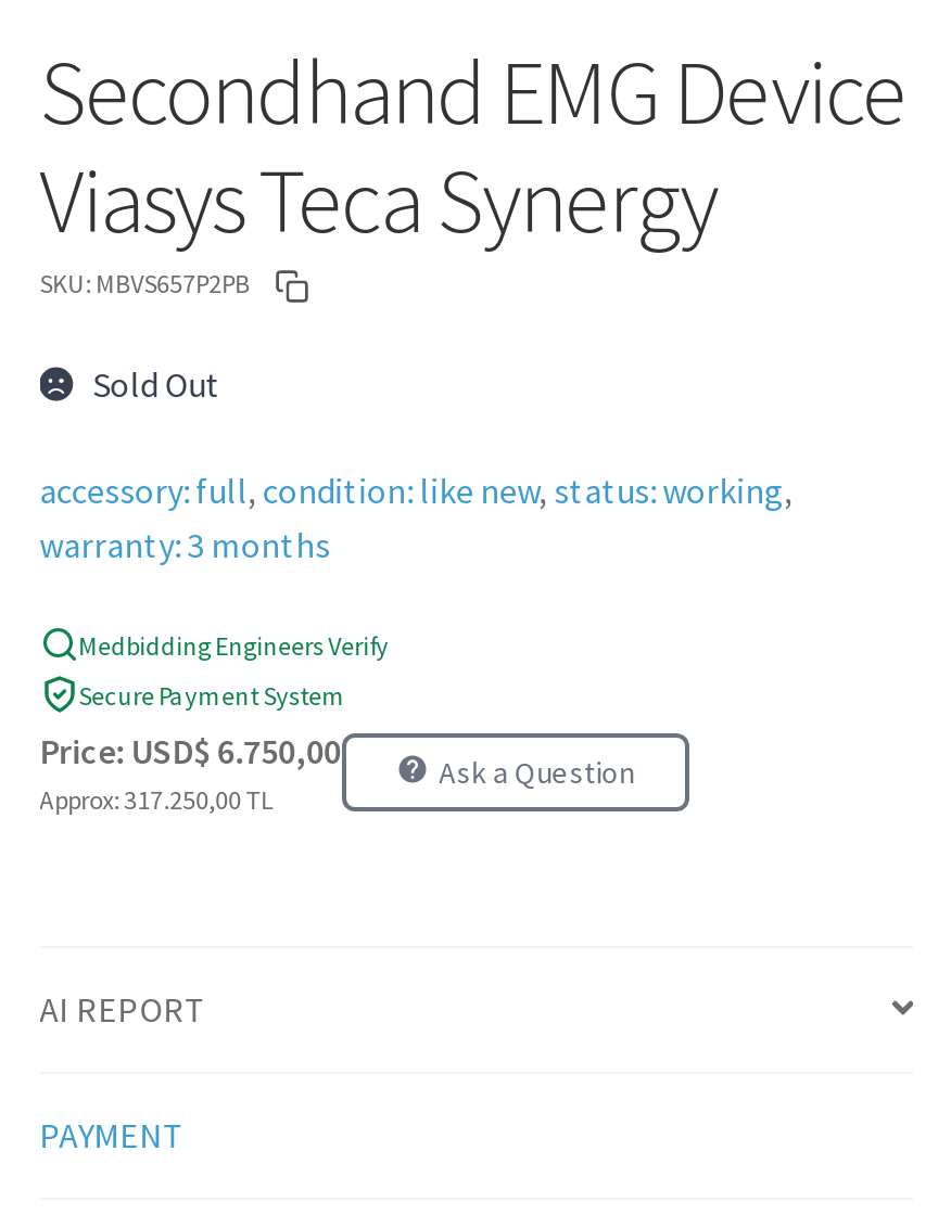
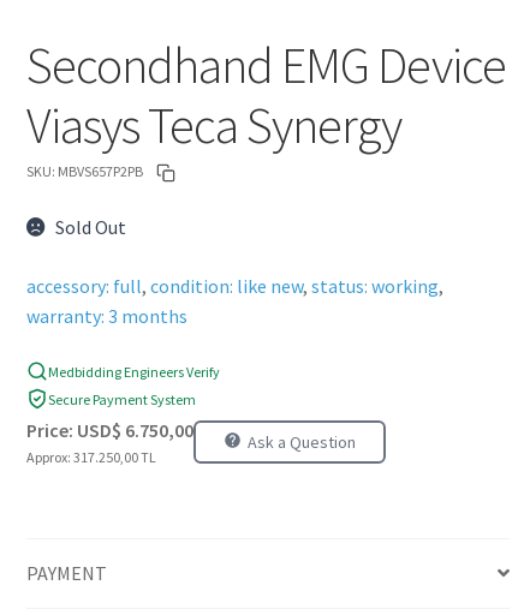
- AI REPORT
